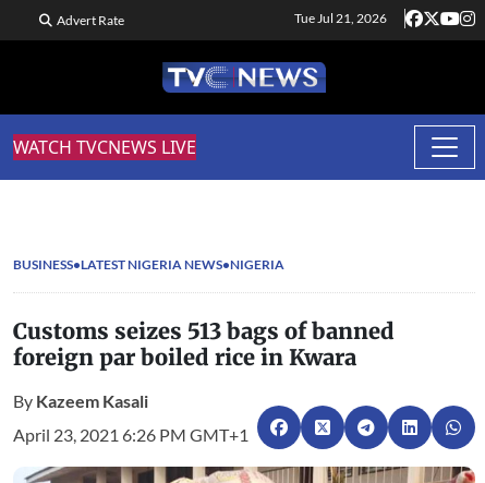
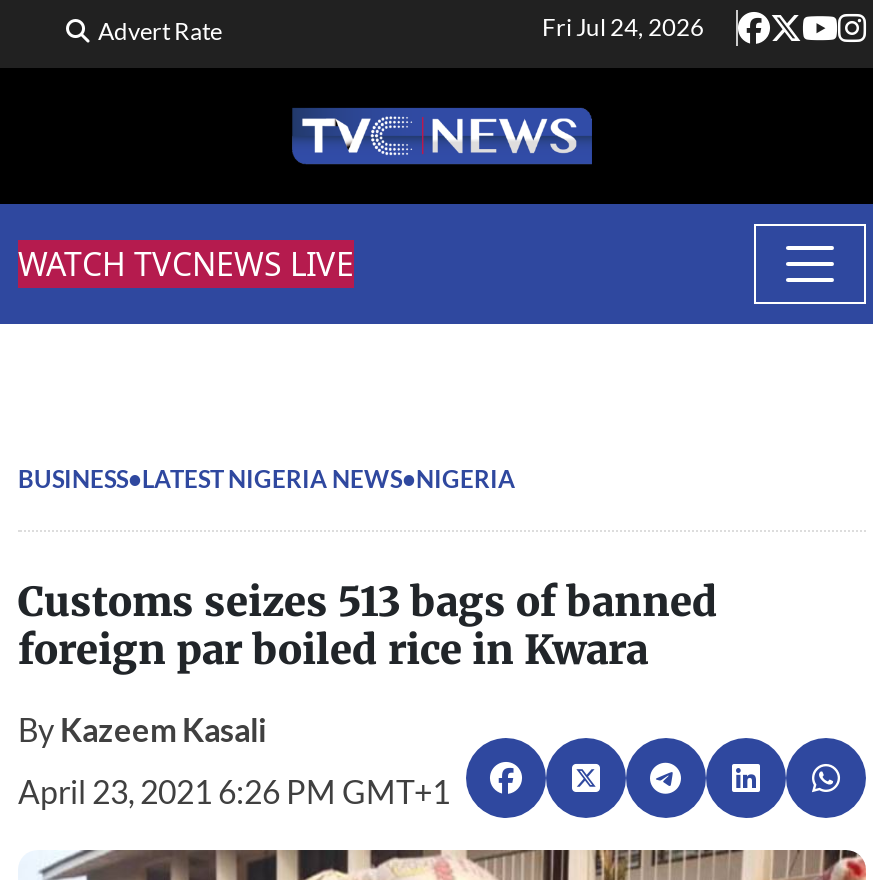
- Tue Jul 21, 2026
+ Fri Jul 24, 2026
